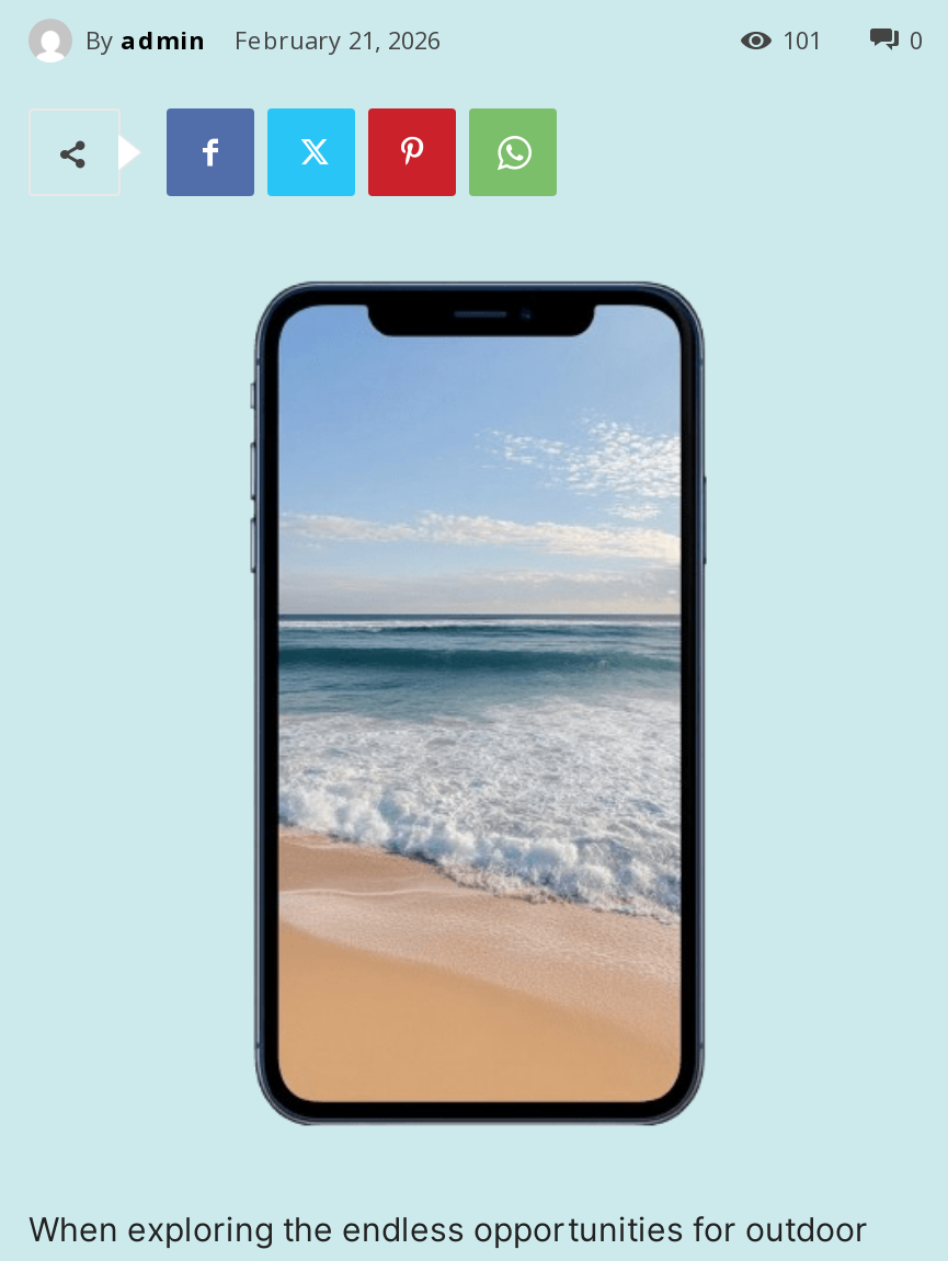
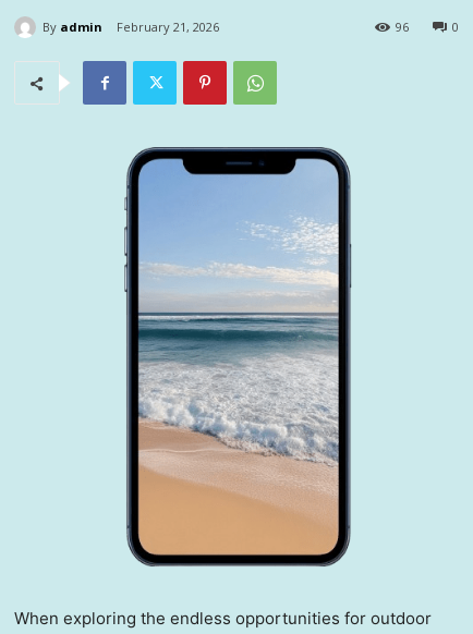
- 101
+ 96
